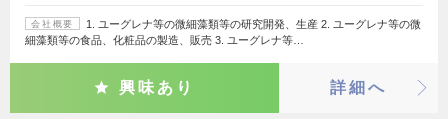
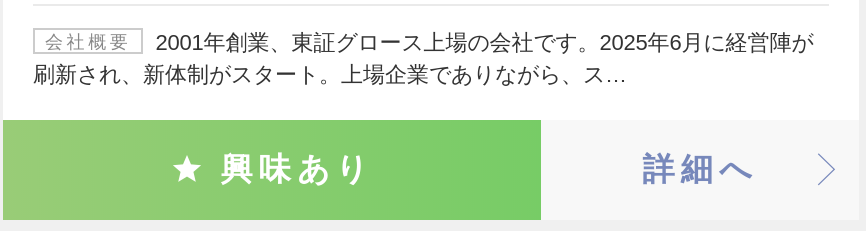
- 1. ユーグレナ等の微細藻類等の研究開発、生産 2. ユーグレナ等の微
- 細藻類等の食品、化粧品の製造、販売 3. ユーグレナ等…
+ 2001年創業、東証グロース上場の会社です。2025年6月に経営陣が
+ 刷新され、新体制がスタート。上場企業でありながら、ス…
